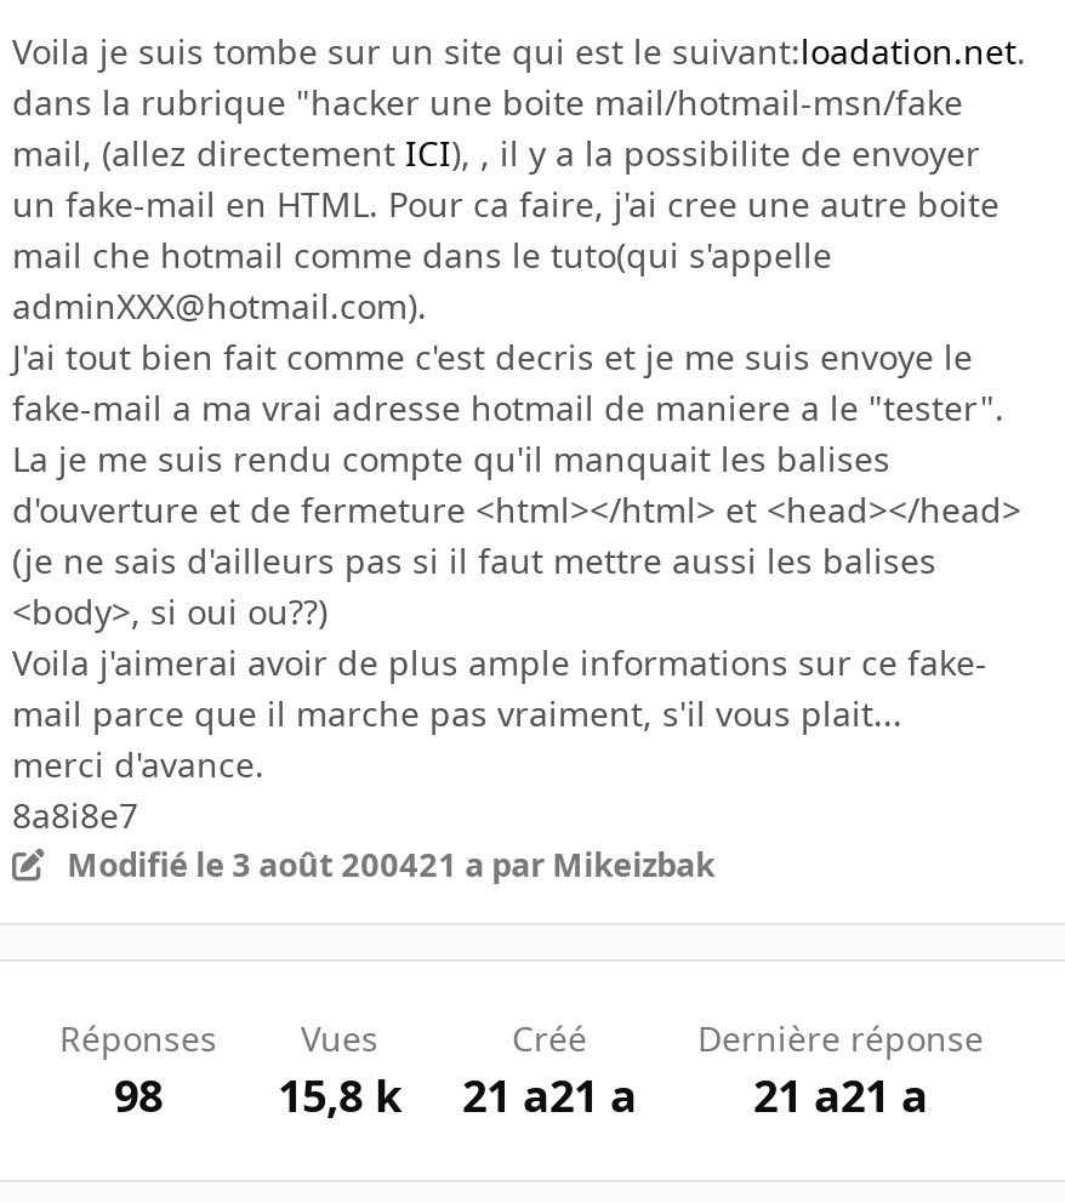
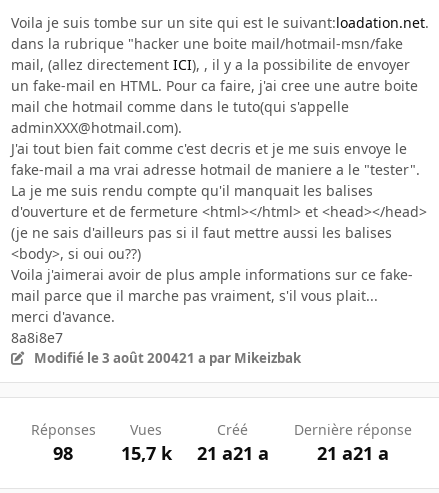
- 98 15,8 k 21 a21 a 21 a21 a
+ 98 15,7 k 21 a21 a 21 a21 a
